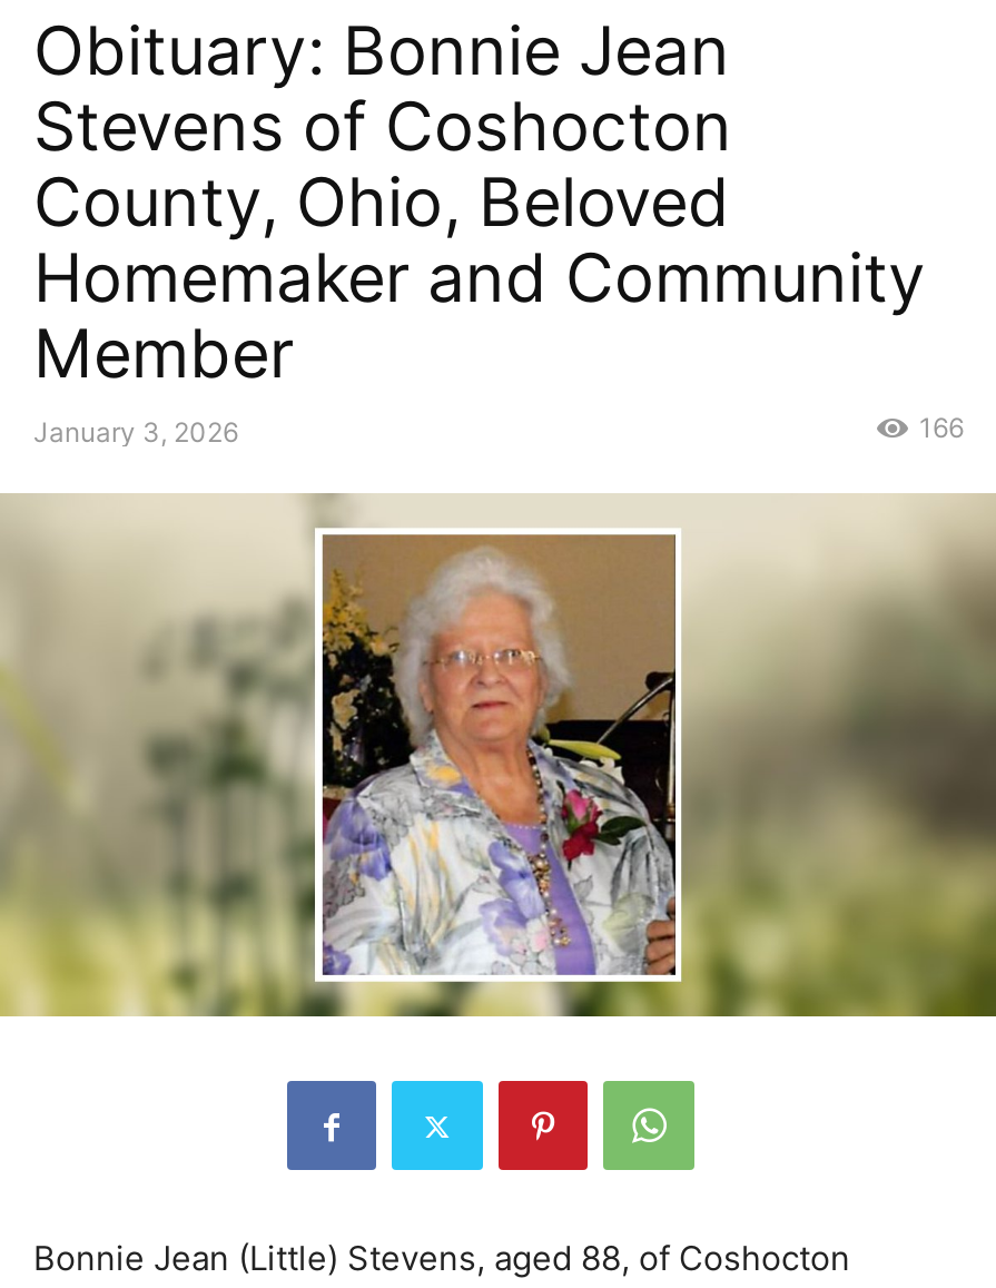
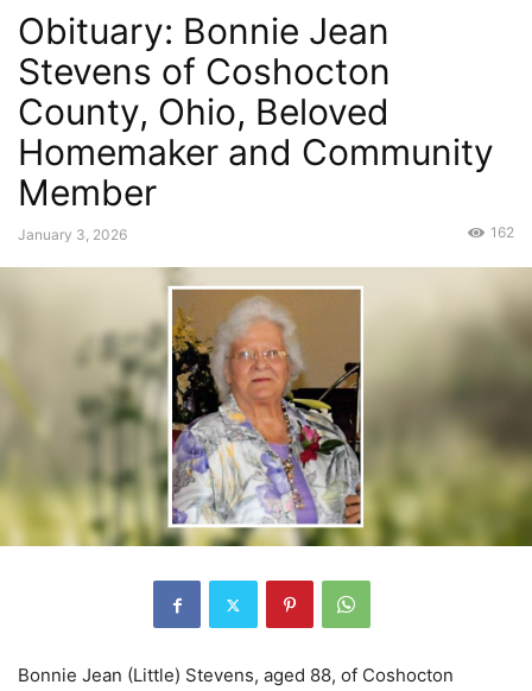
- 166
+ 162
